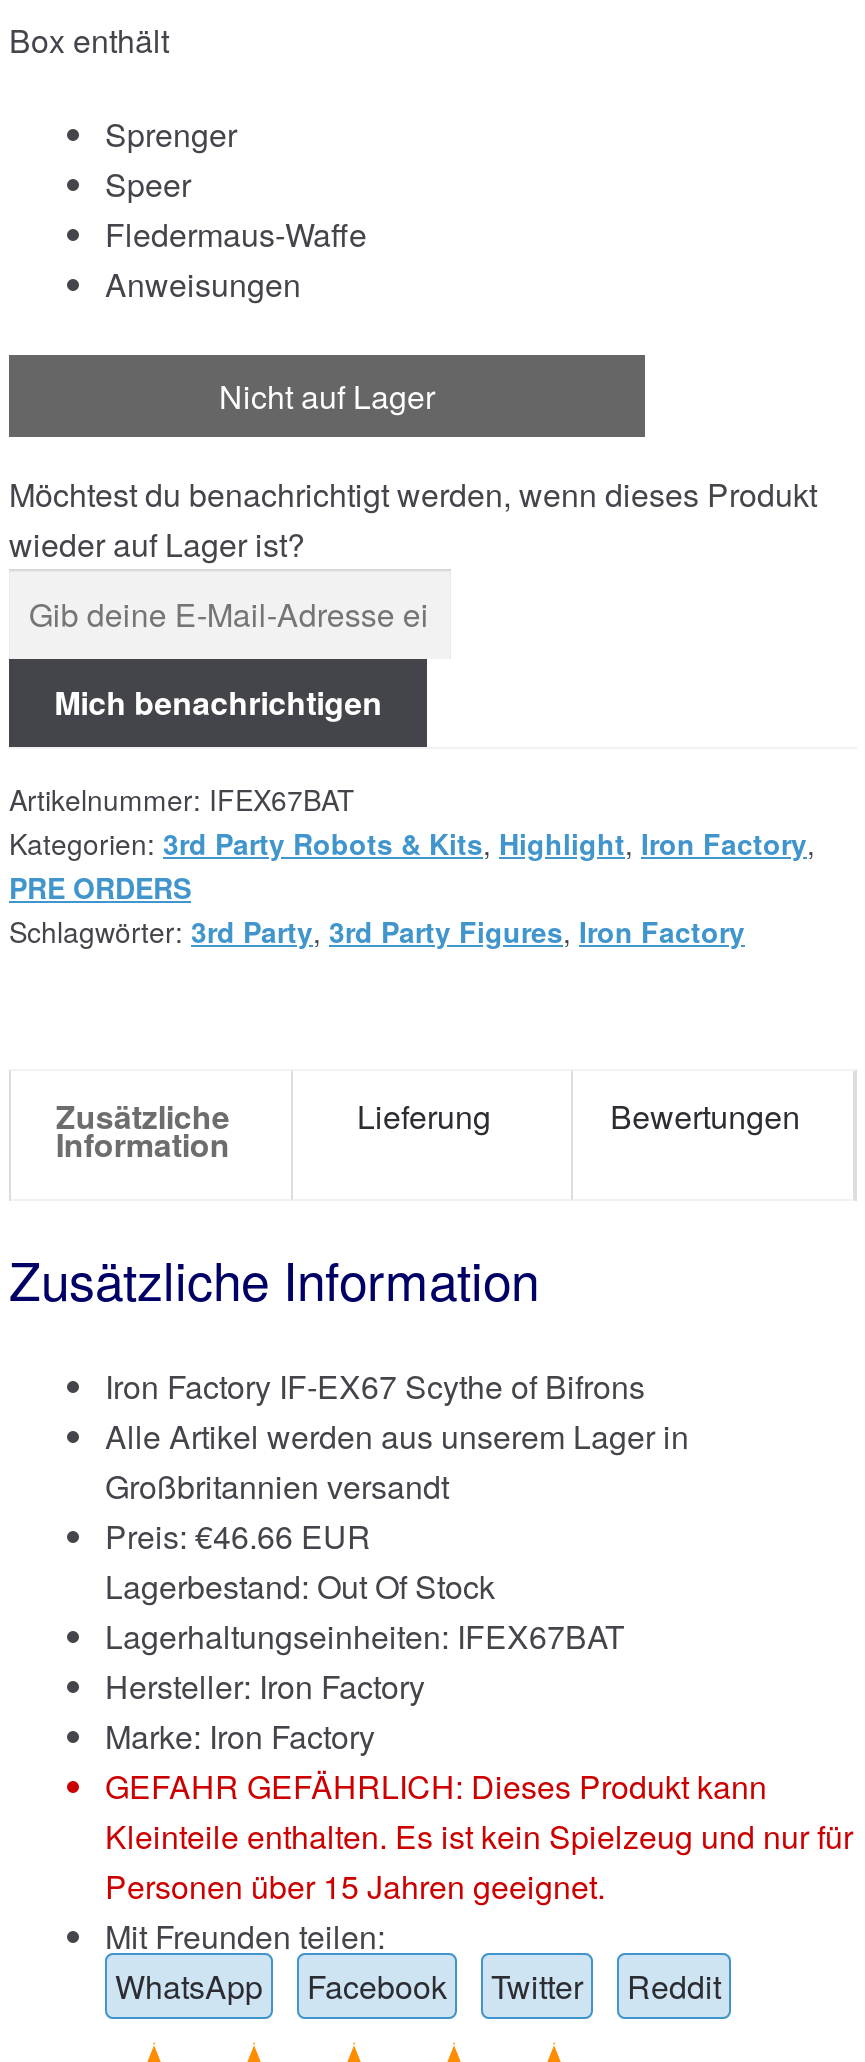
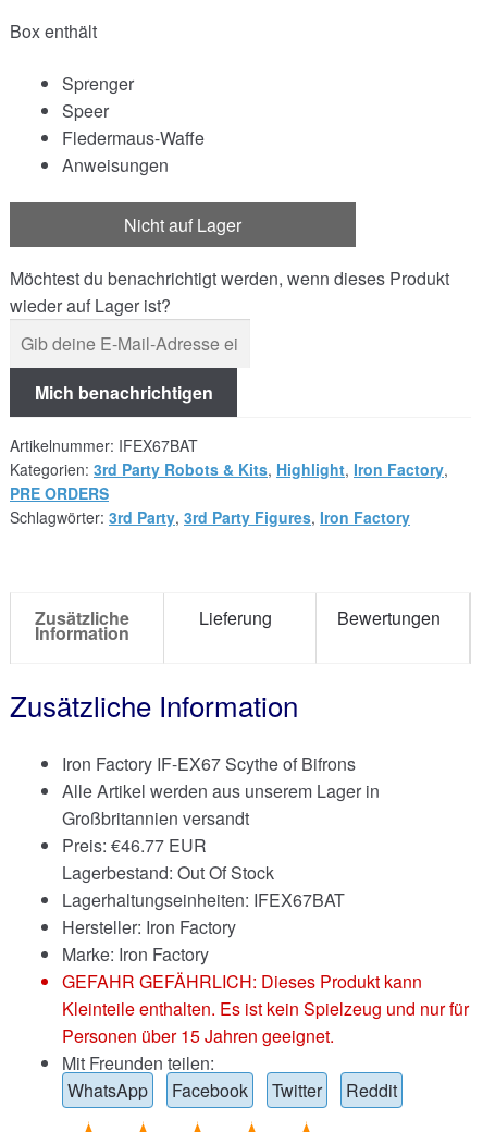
- Preis: €46.66 EUR
+ Preis: €46.77 EUR
